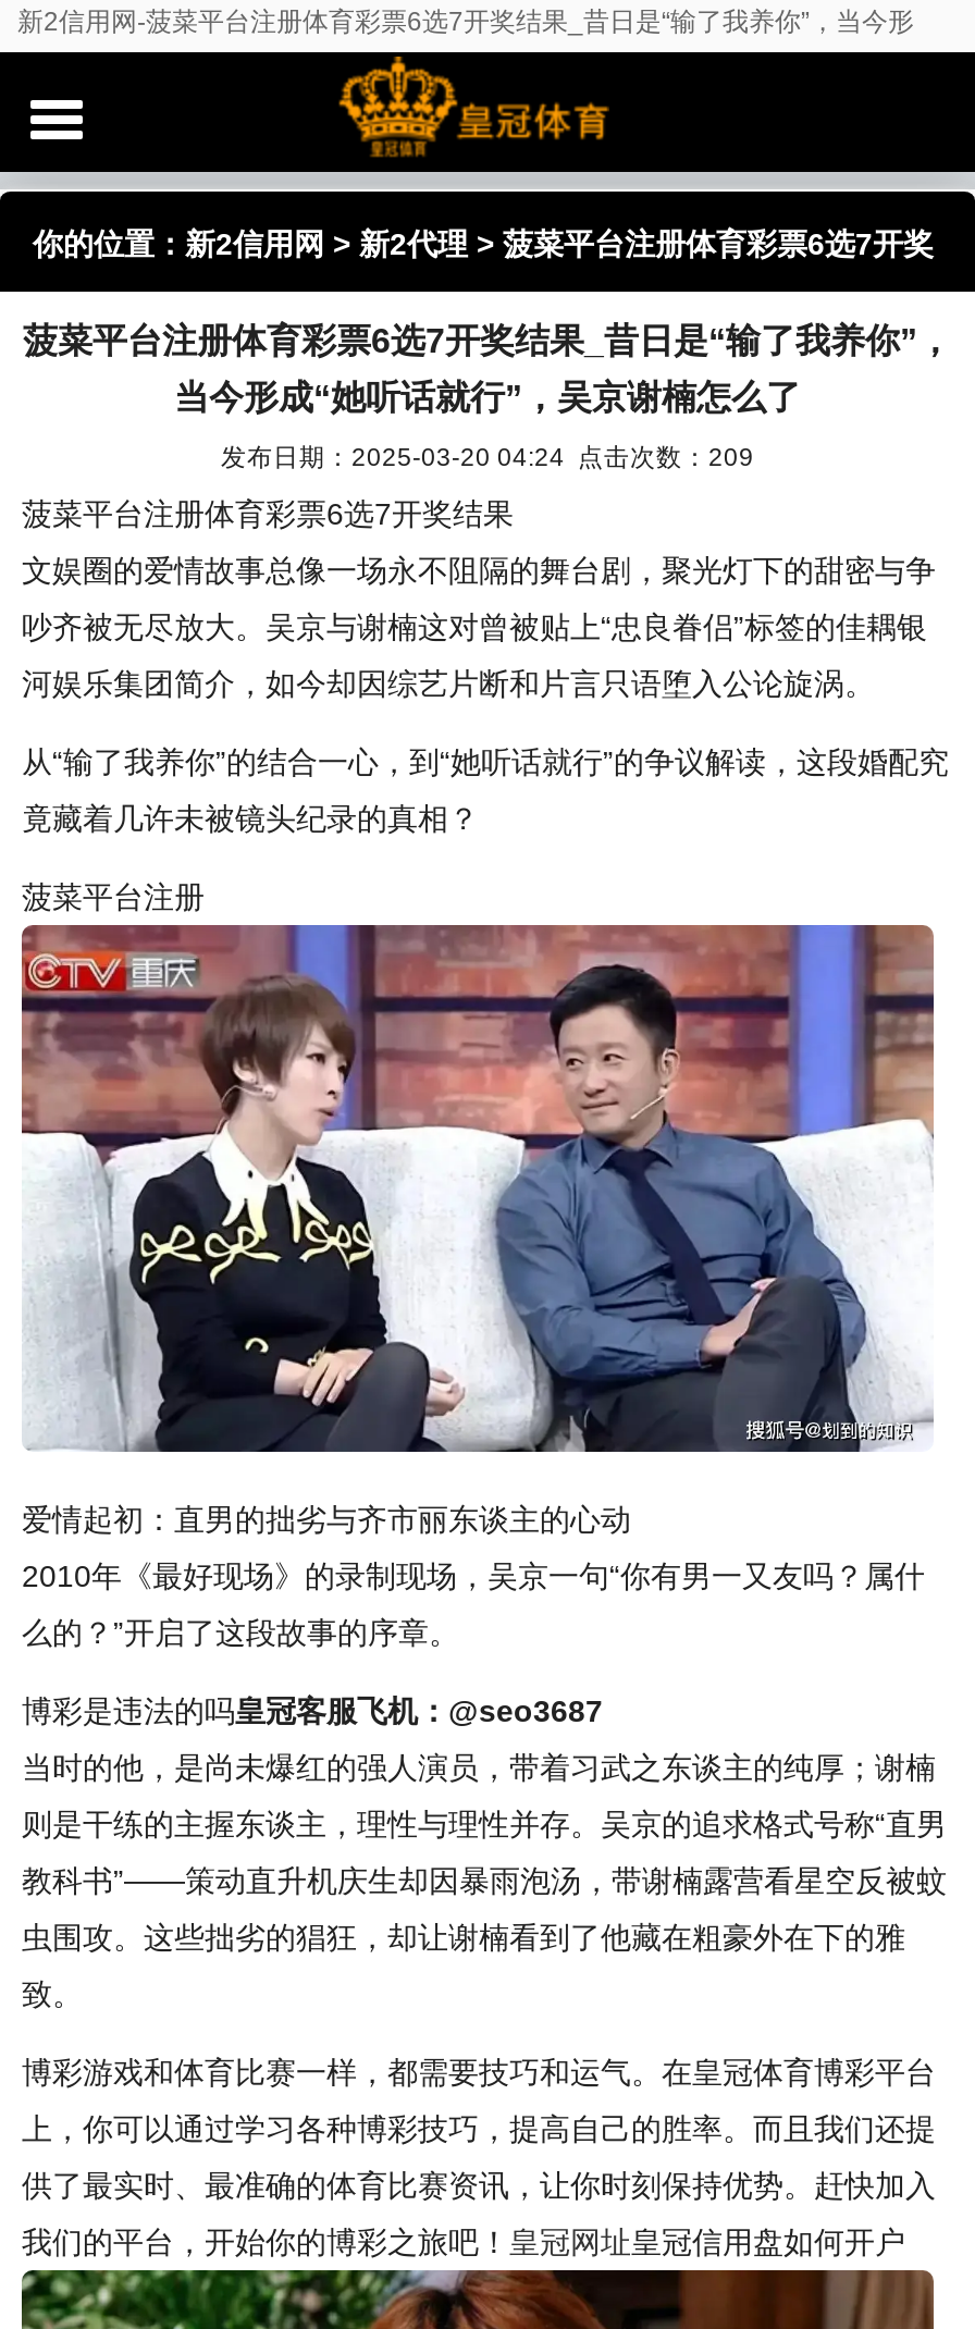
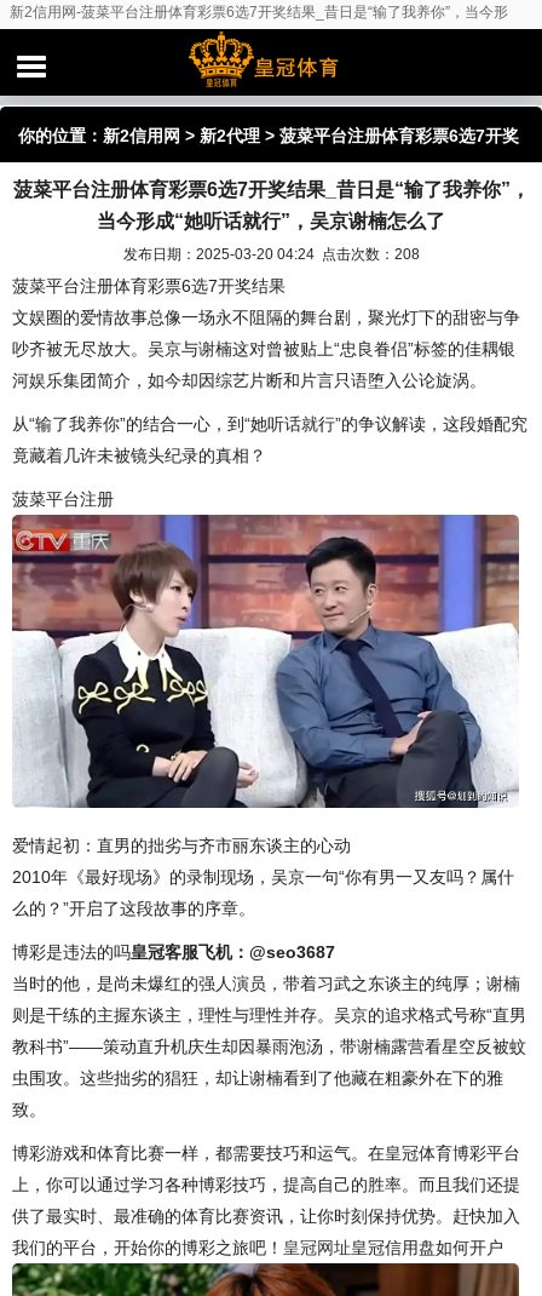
- 发布日期：2025-03-20 04:24 点击次数：209
+ 发布日期：2025-03-20 04:24 点击次数：208
